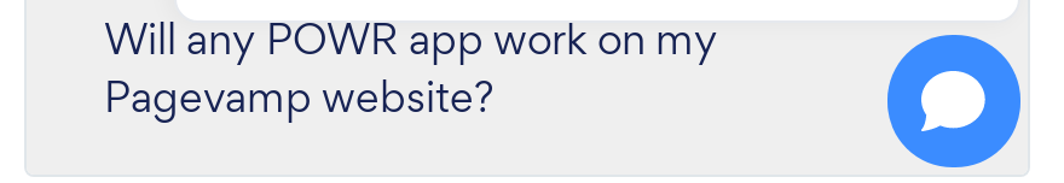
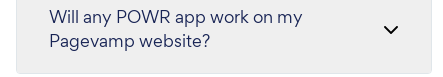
- [image]
